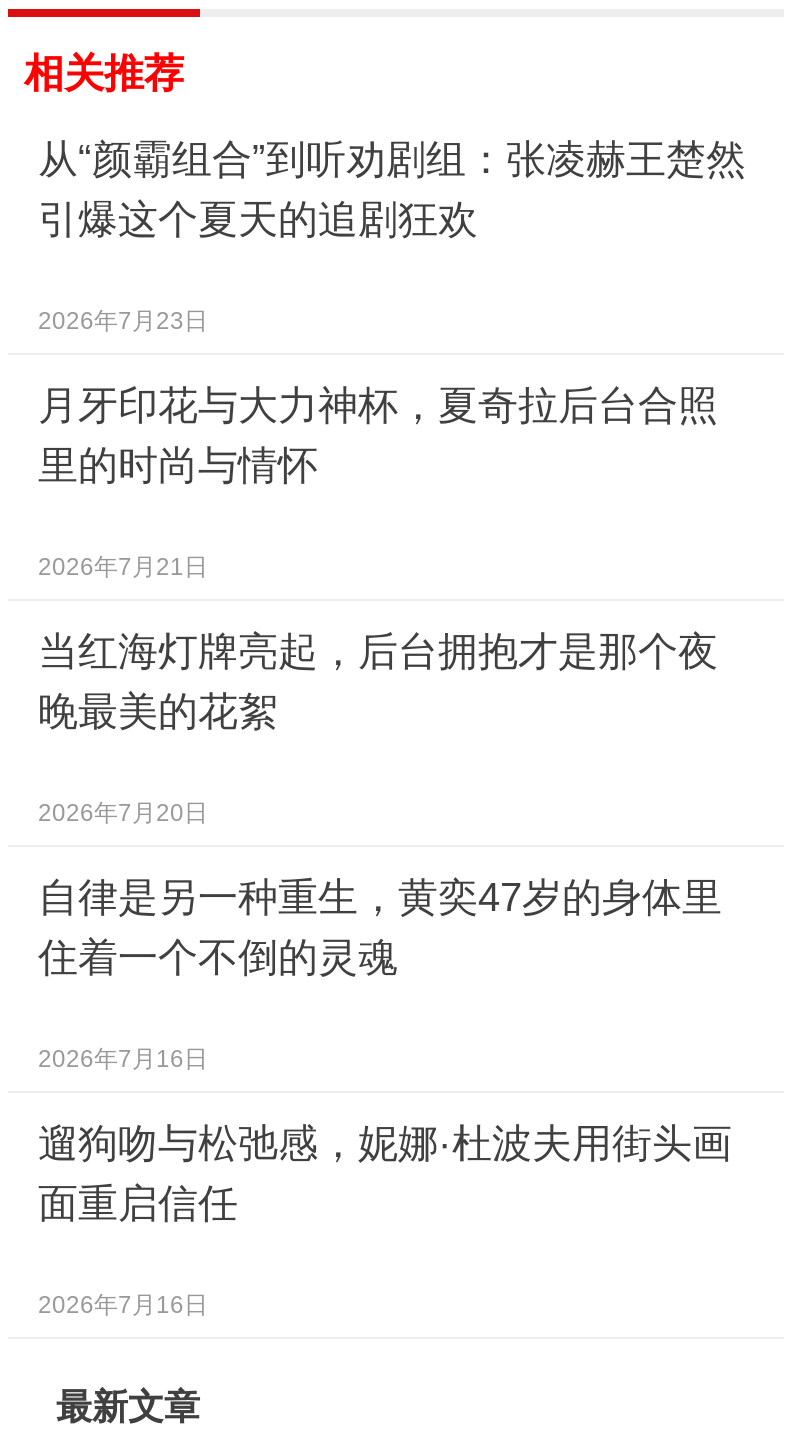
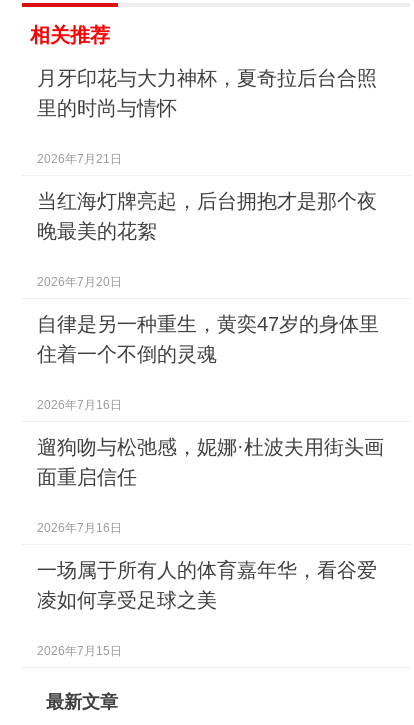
- 从“颜霸组合”到听劝剧组：张凌赫王楚然
- 引爆这个夏天的追剧狂欢
- 2026年7月23日

moved up: 月牙印花与大力神杯，夏奇拉后台合照 | 里的时尚与情怀 | 2026年7月21日 | ... | 面重启信任 | 2026年7月16日

+ 一场属于所有人的体育嘉年华，看谷爱
+ 凌如何享受足球之美
+ 2026年7月15日
